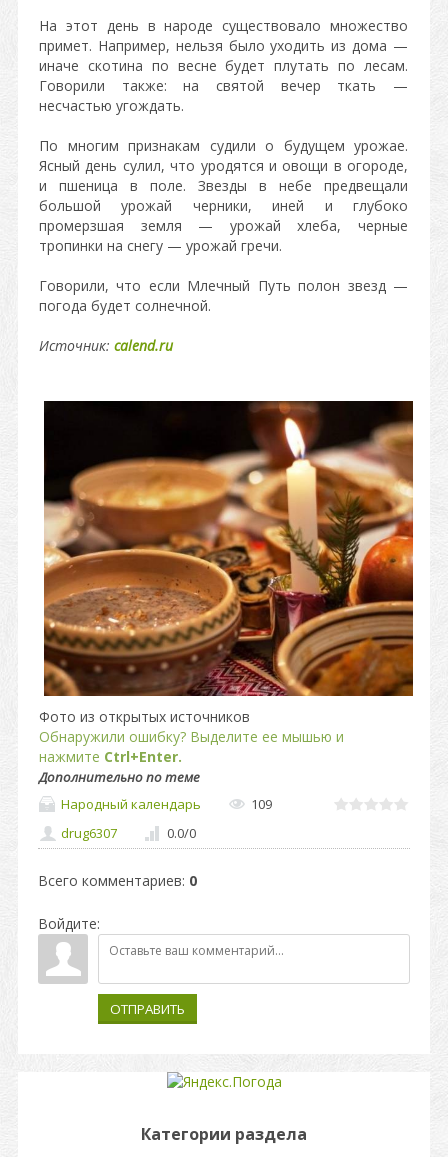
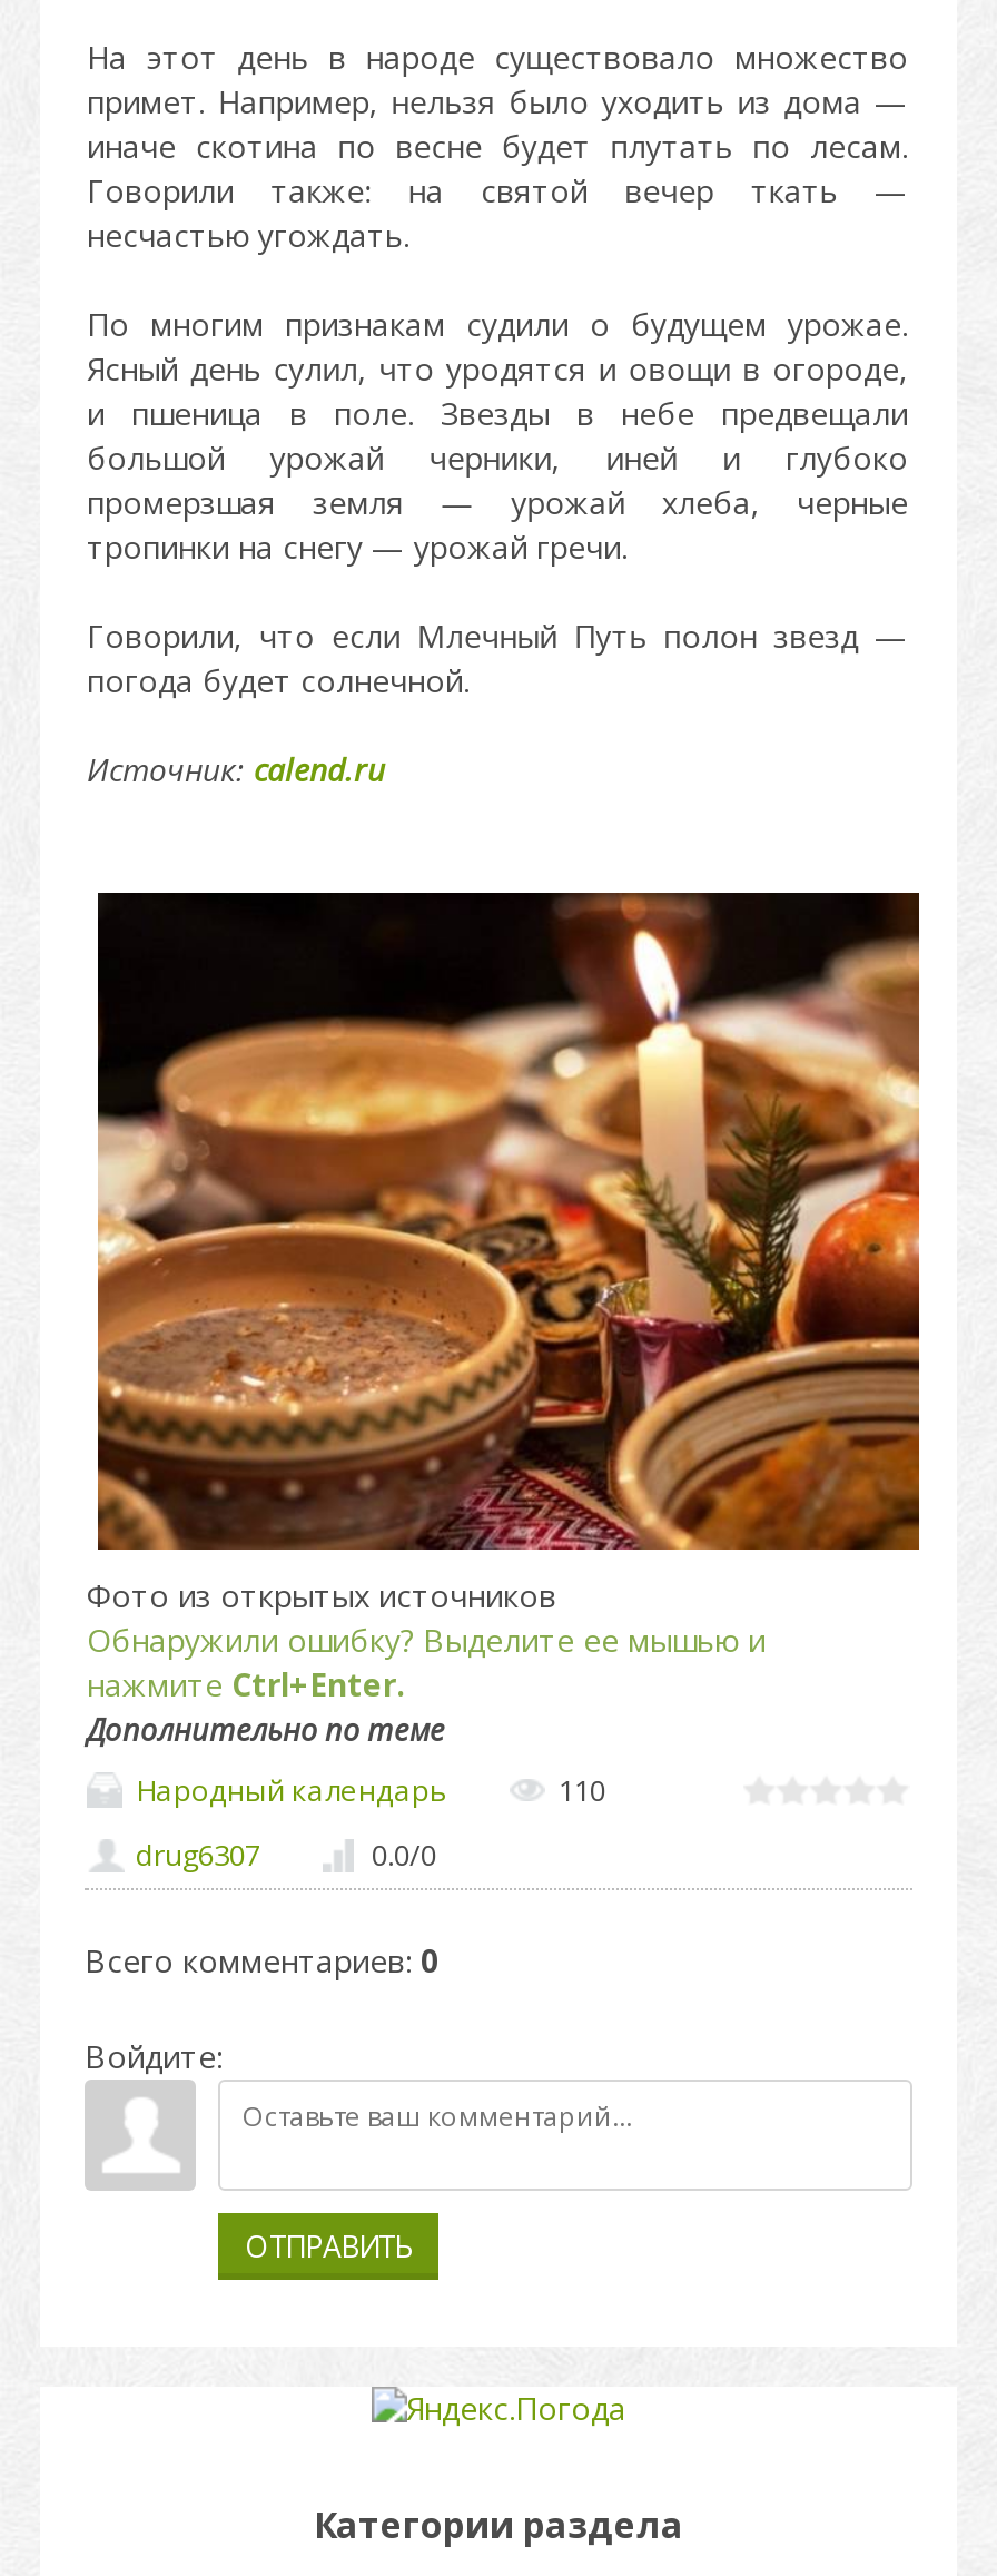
- 109
+ 110
